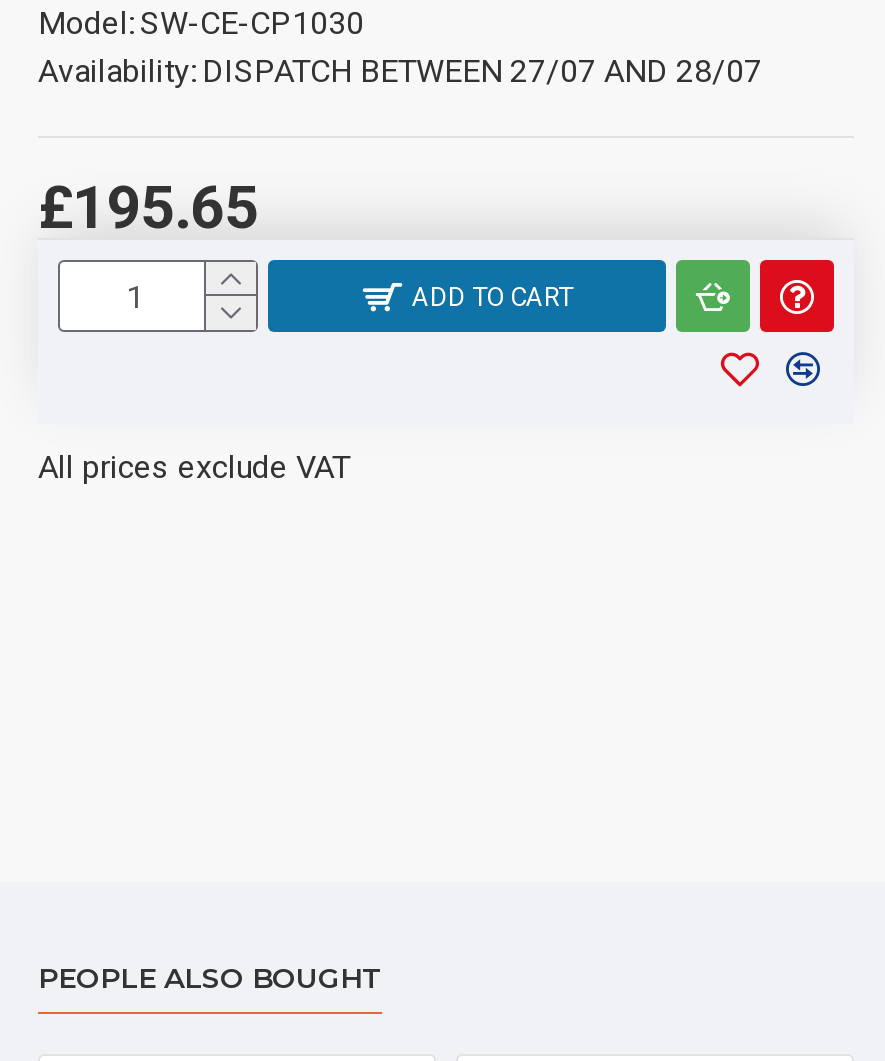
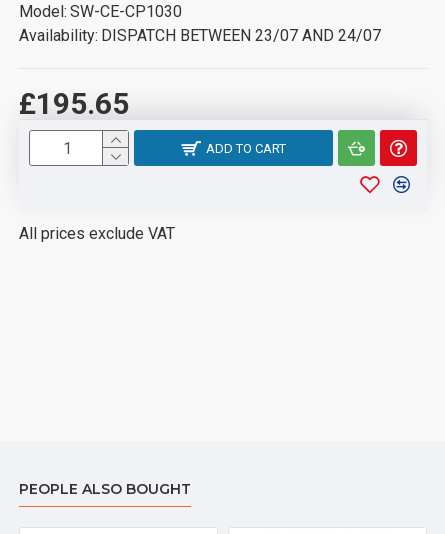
- Availability: DISPATCH BETWEEN 27/07 AND 28/07
+ Availability: DISPATCH BETWEEN 23/07 AND 24/07
